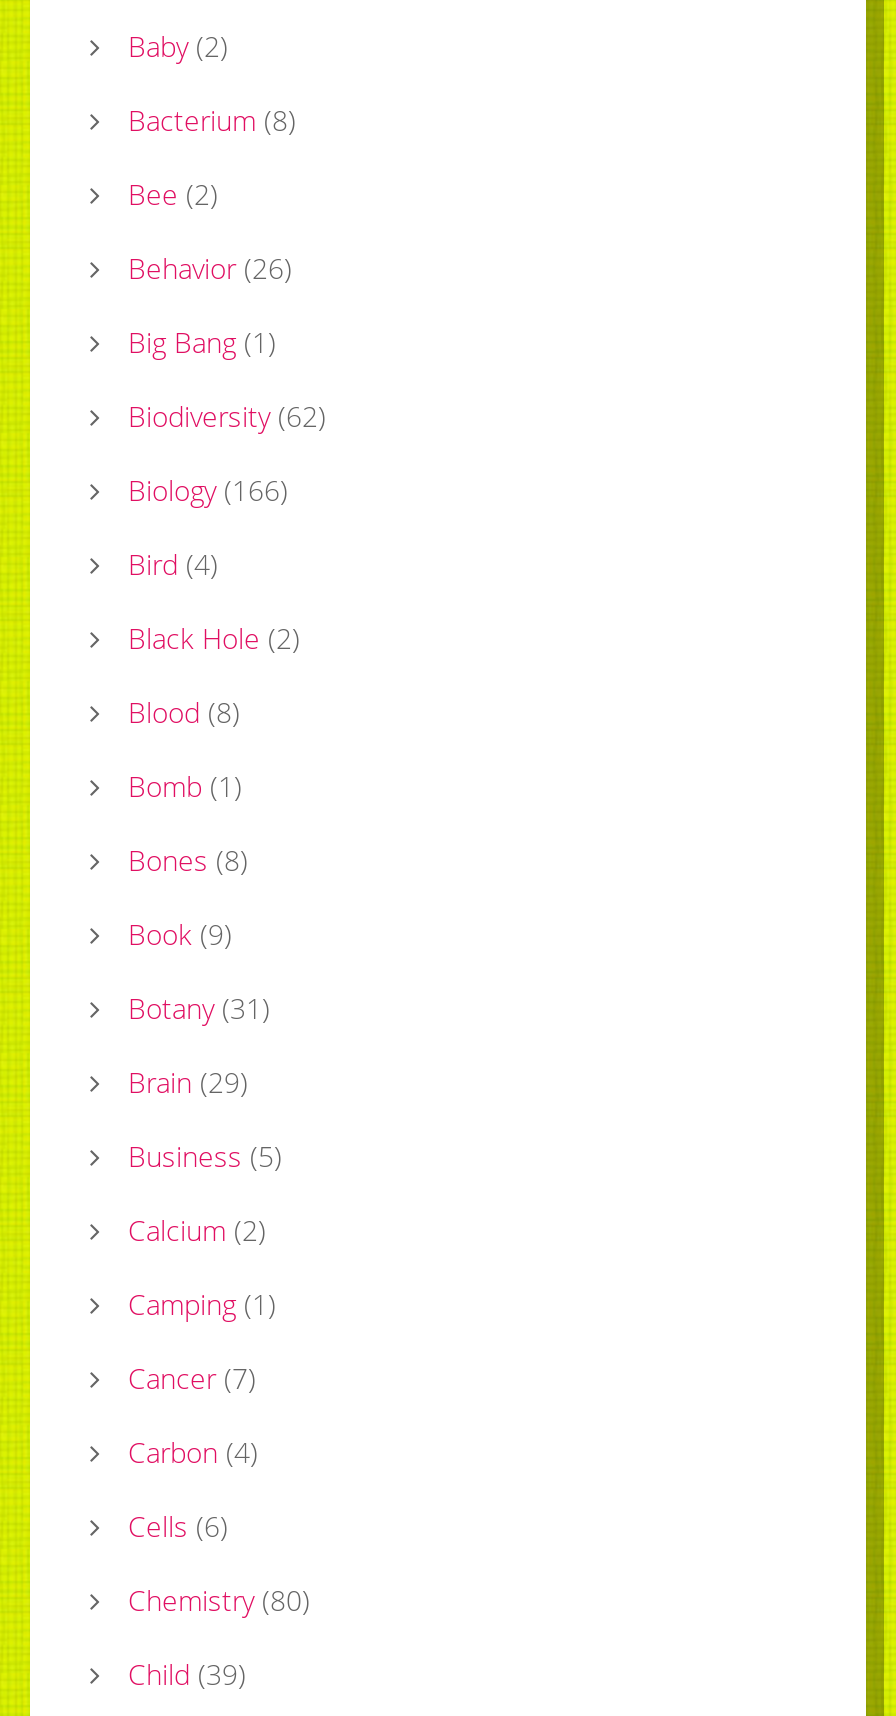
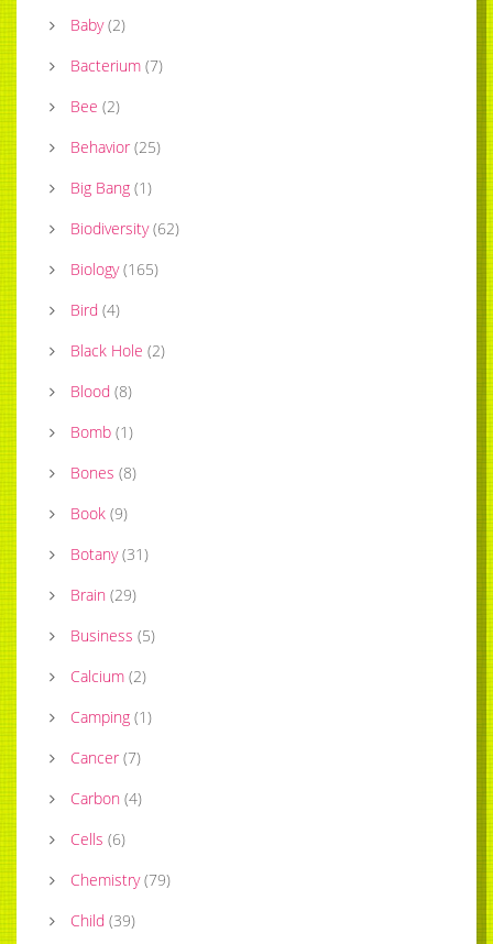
- Bacterium (8)
+ Bacterium (7)

- Behavior (26)
+ Behavior (25)

- Biology (166)
+ Biology (165)

- Chemistry (80)
+ Chemistry (79)
